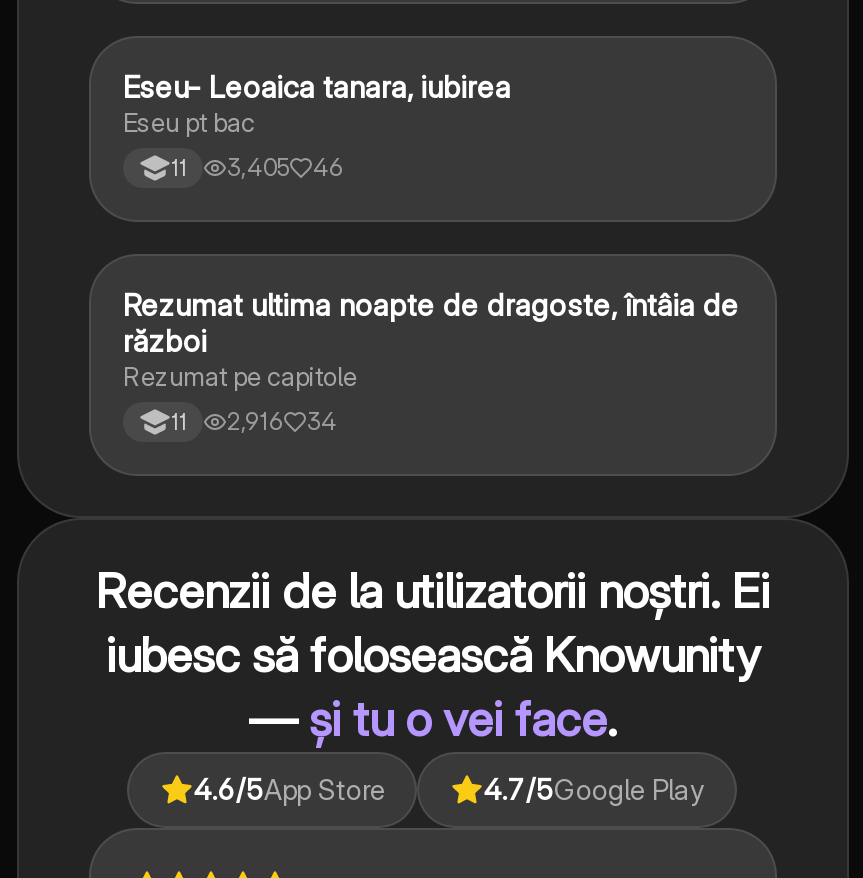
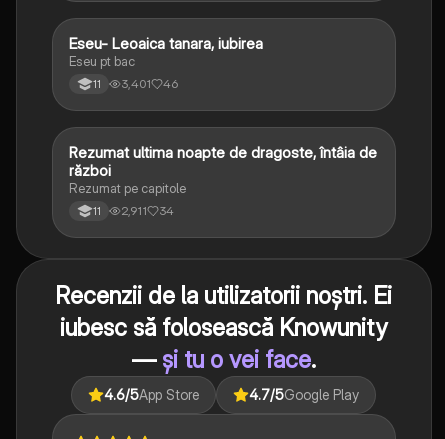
- 11 3,405 46
+ 11 3,401 46

- 11 2,916 34
+ 11 2,911 34
